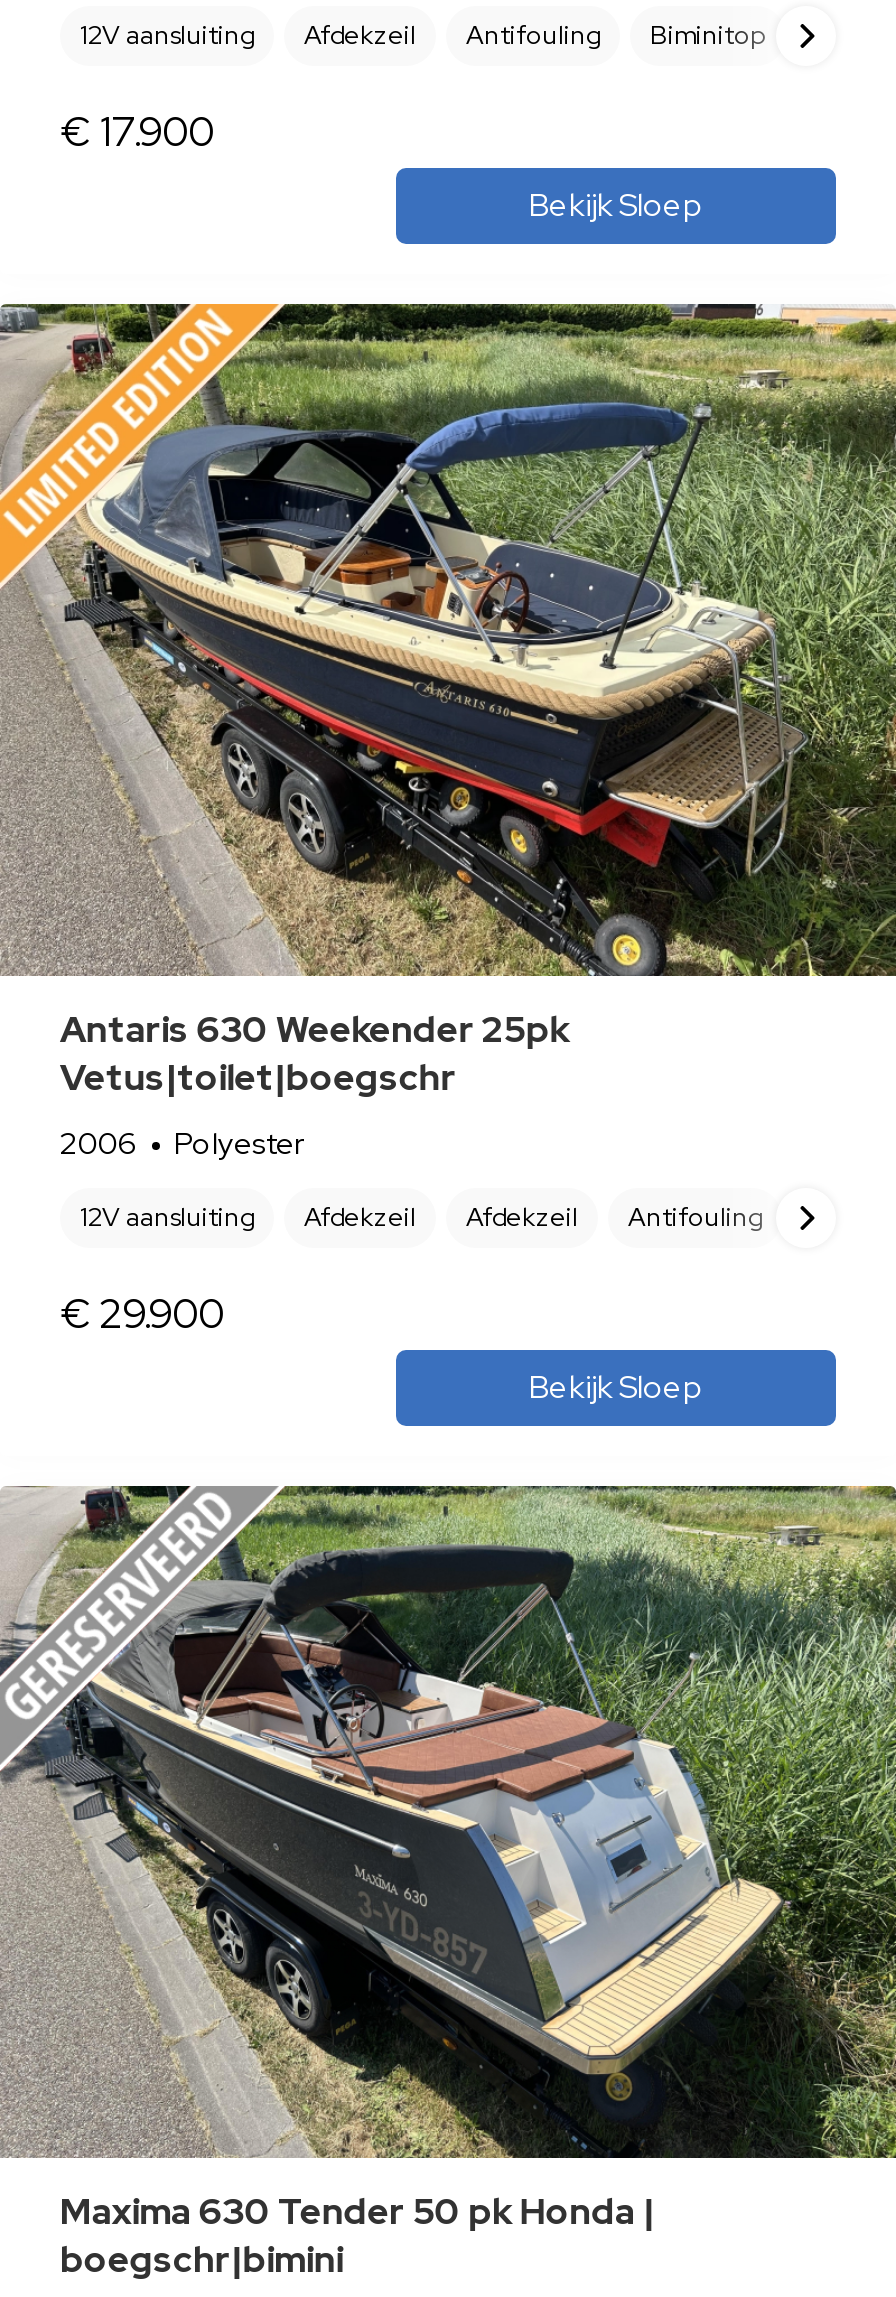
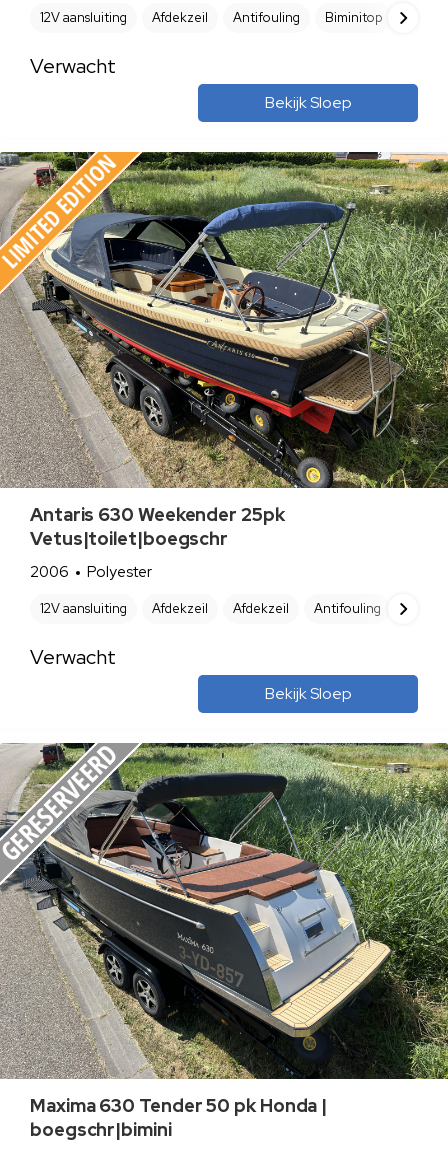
- € 17.900
+ Verwacht

- € 29.900
+ Verwacht
